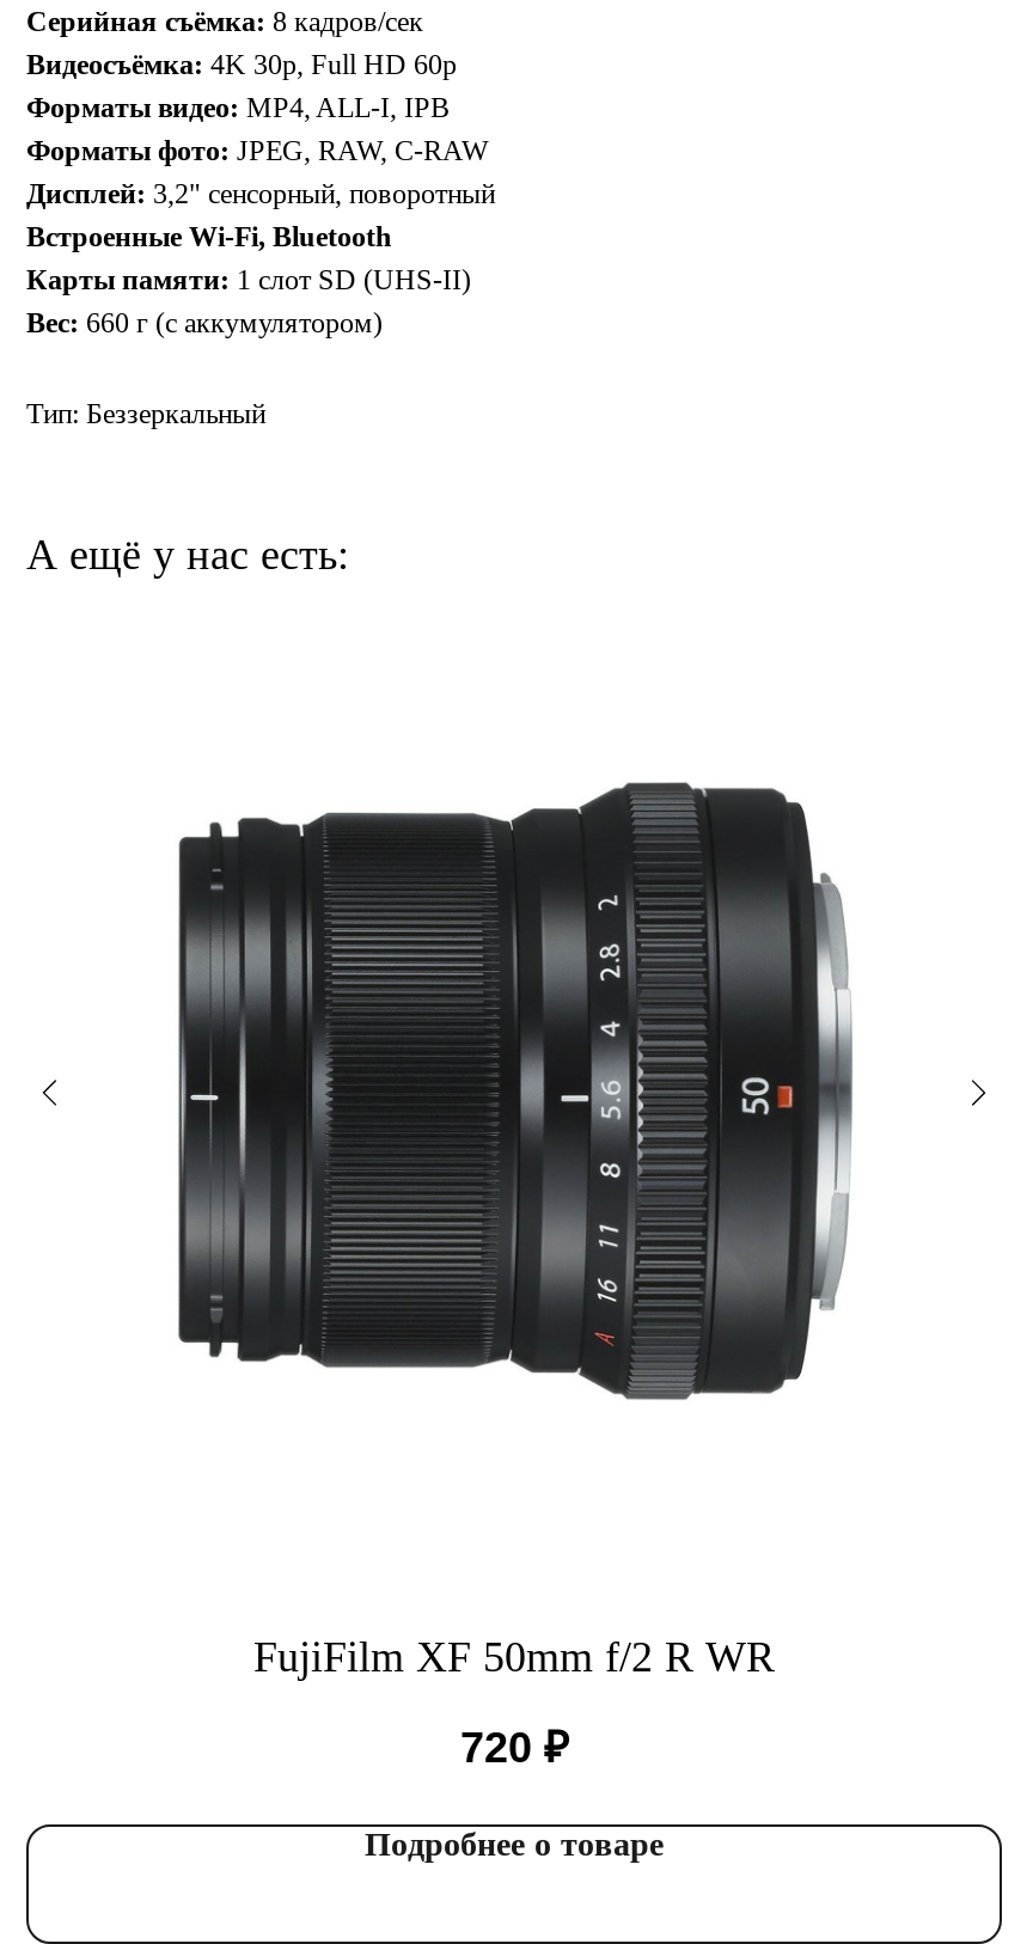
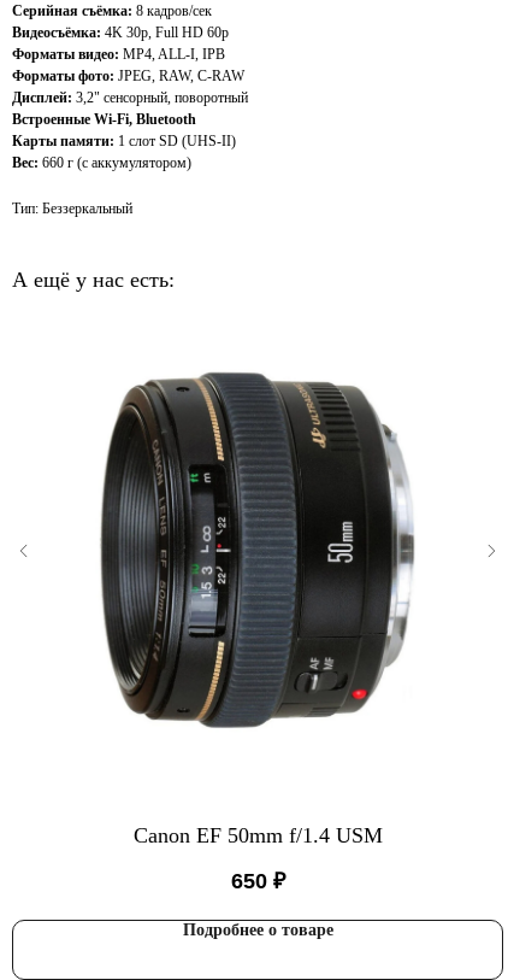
- [image]
+ [image]

- FujiFilm XF 50mm f/2 R WR
+ Canon EF 50mm f/1.4 USM

- 720 ₽
+ 650 ₽
